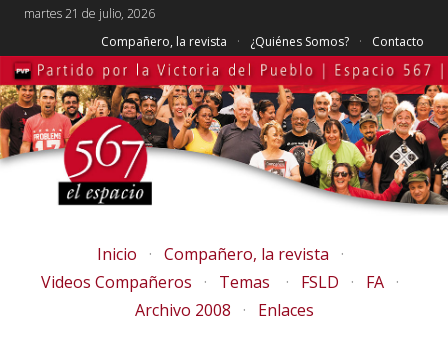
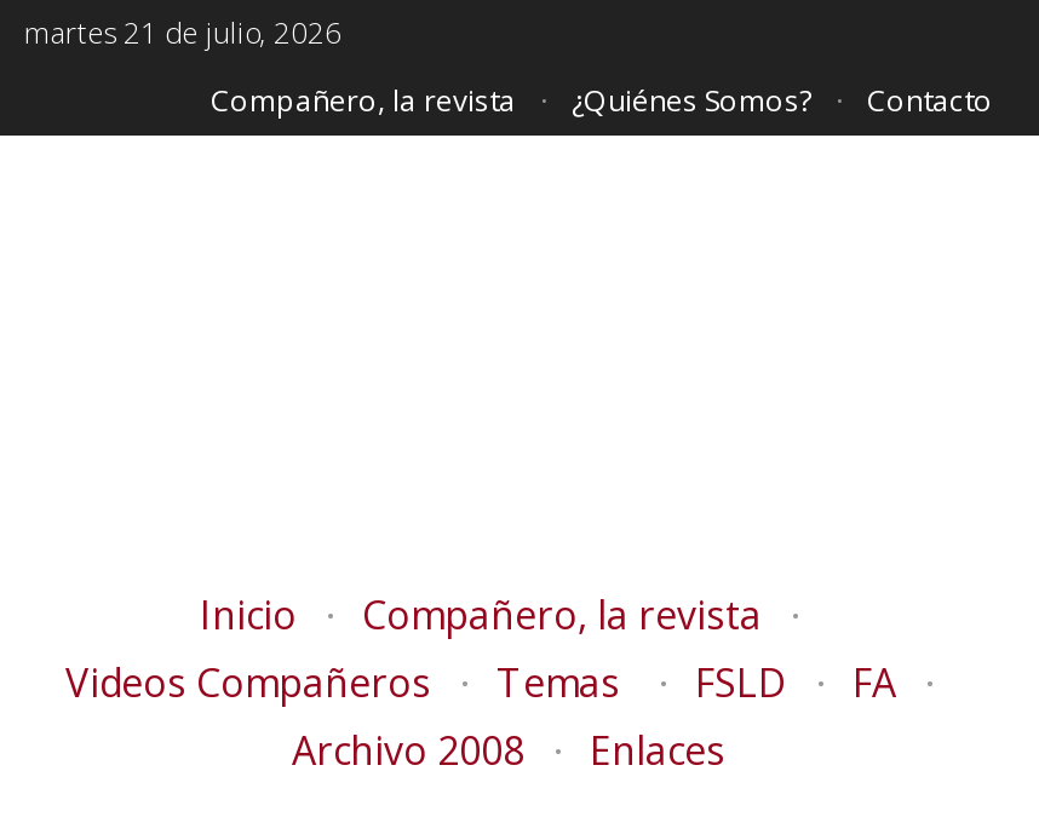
- [image]
